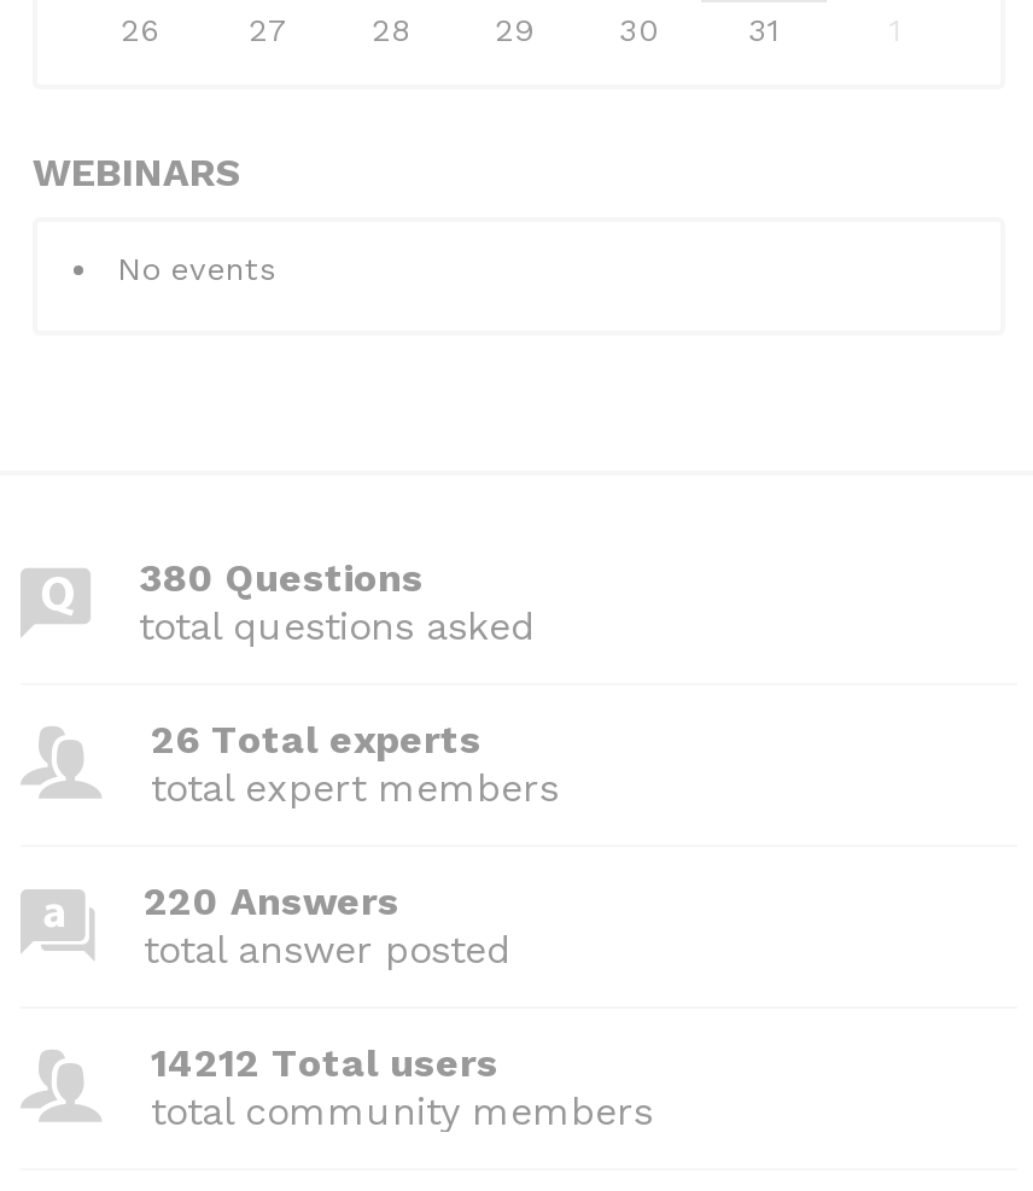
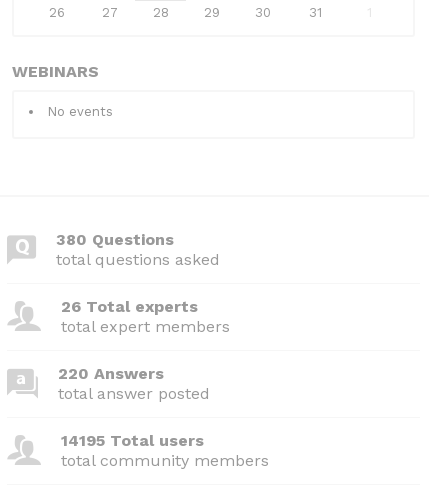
- 14212 Total users
+ 14195 Total users
